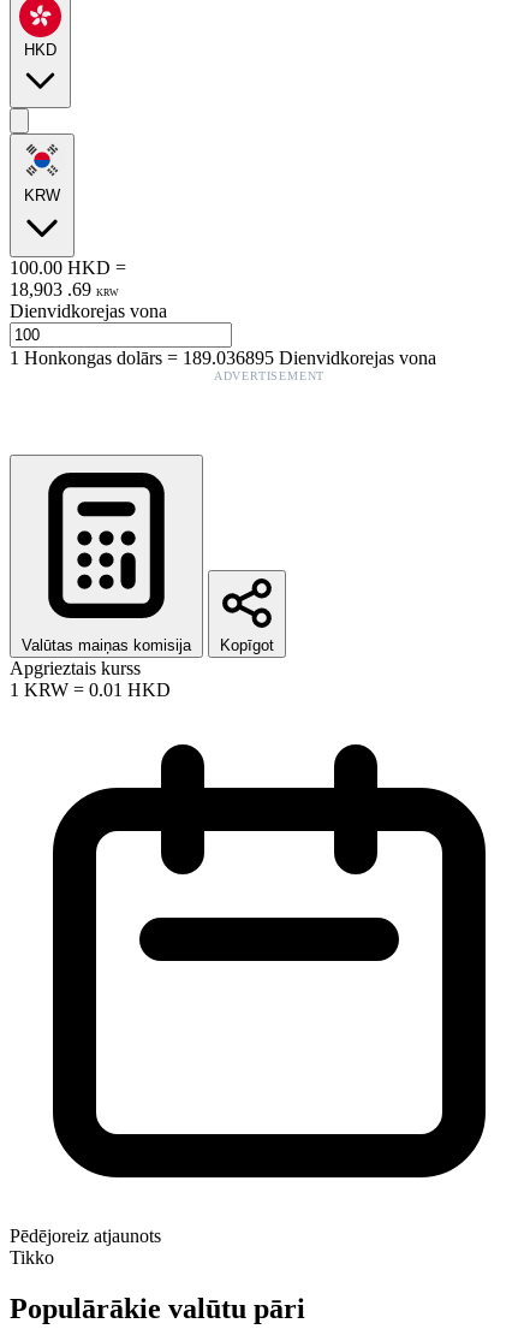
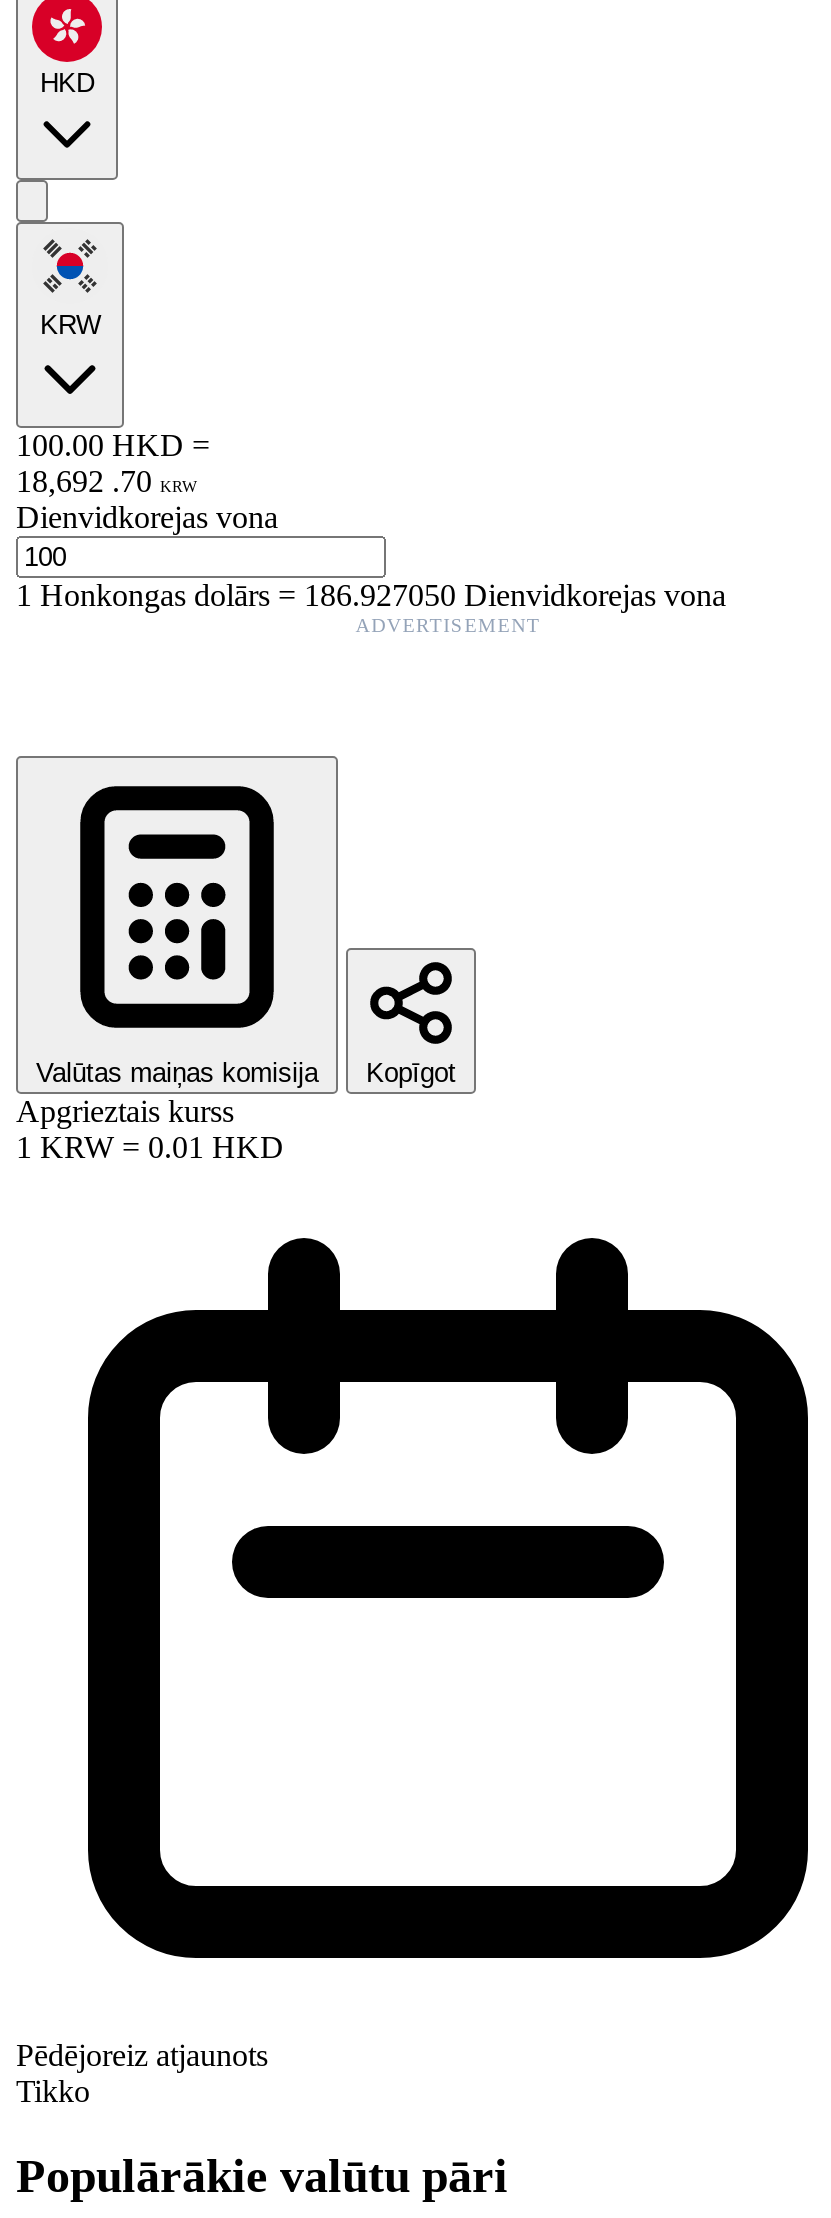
- 18,903 . 69 KRW
+ 18,692 . 70 KRW

- 1Honkongas dolārs=189.036895 Dienvidkorejas vona
+ 1Honkongas dolārs=186.927050 Dienvidkorejas vona
